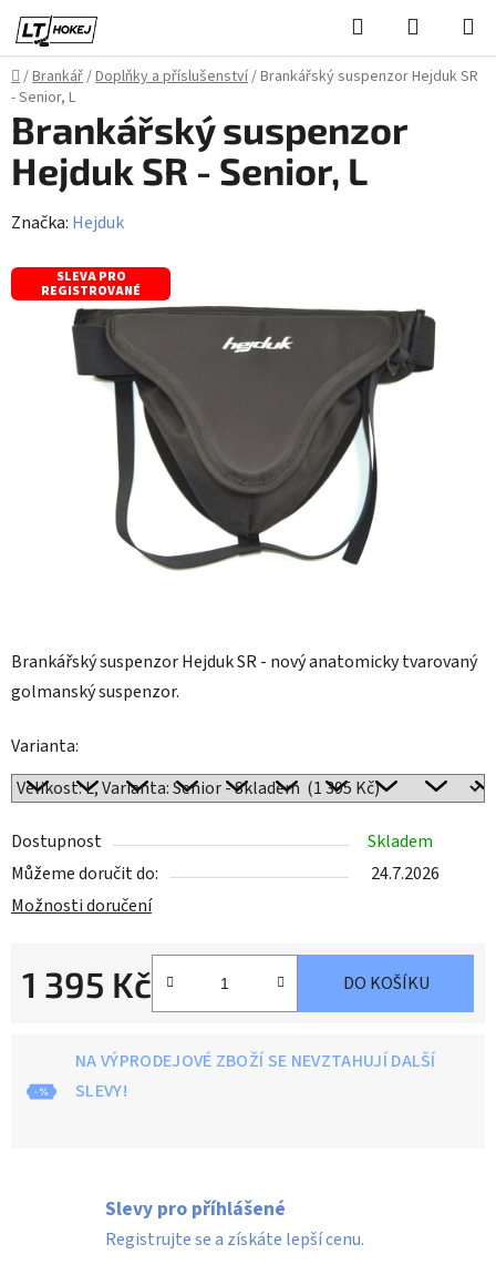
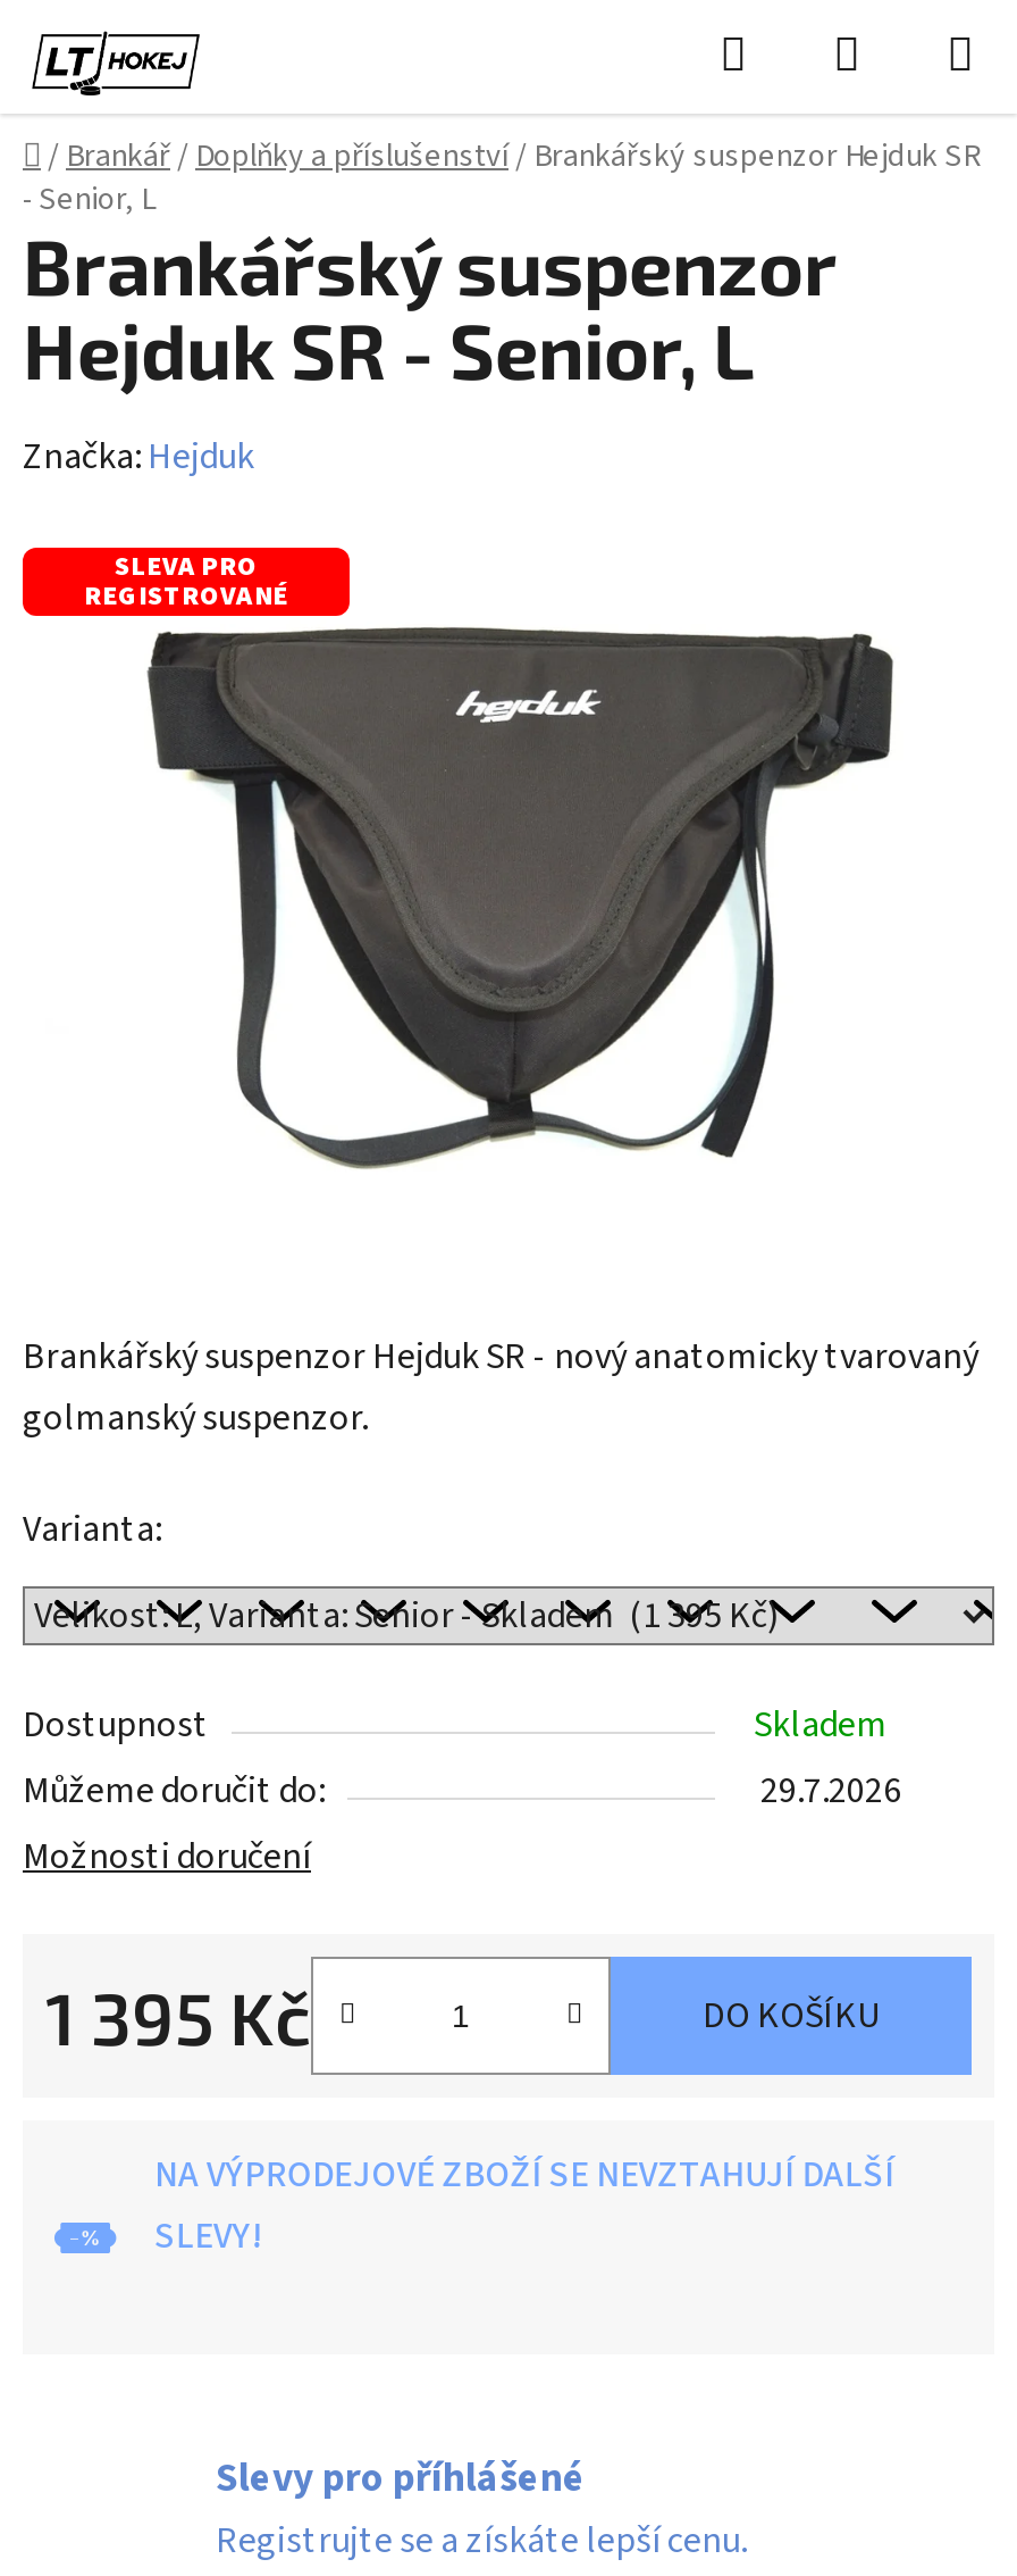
- 24.7.2026
+ 29.7.2026
